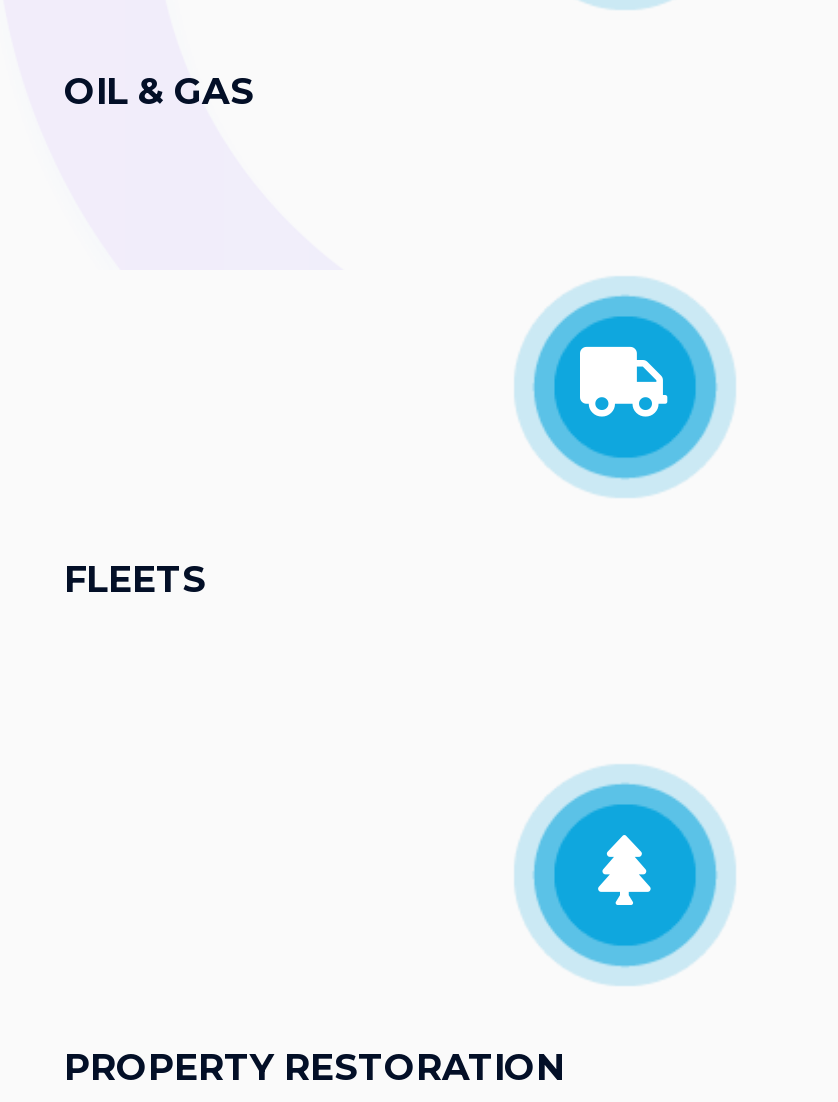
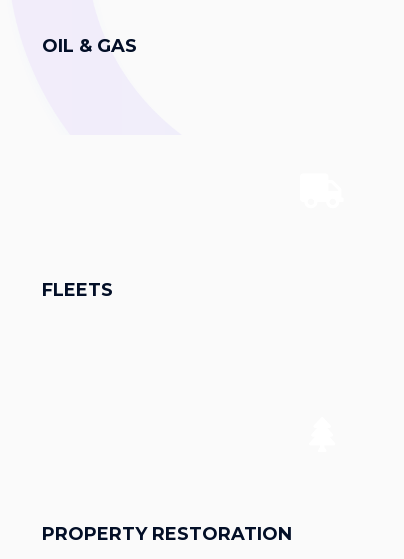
- [image]

- [image]
